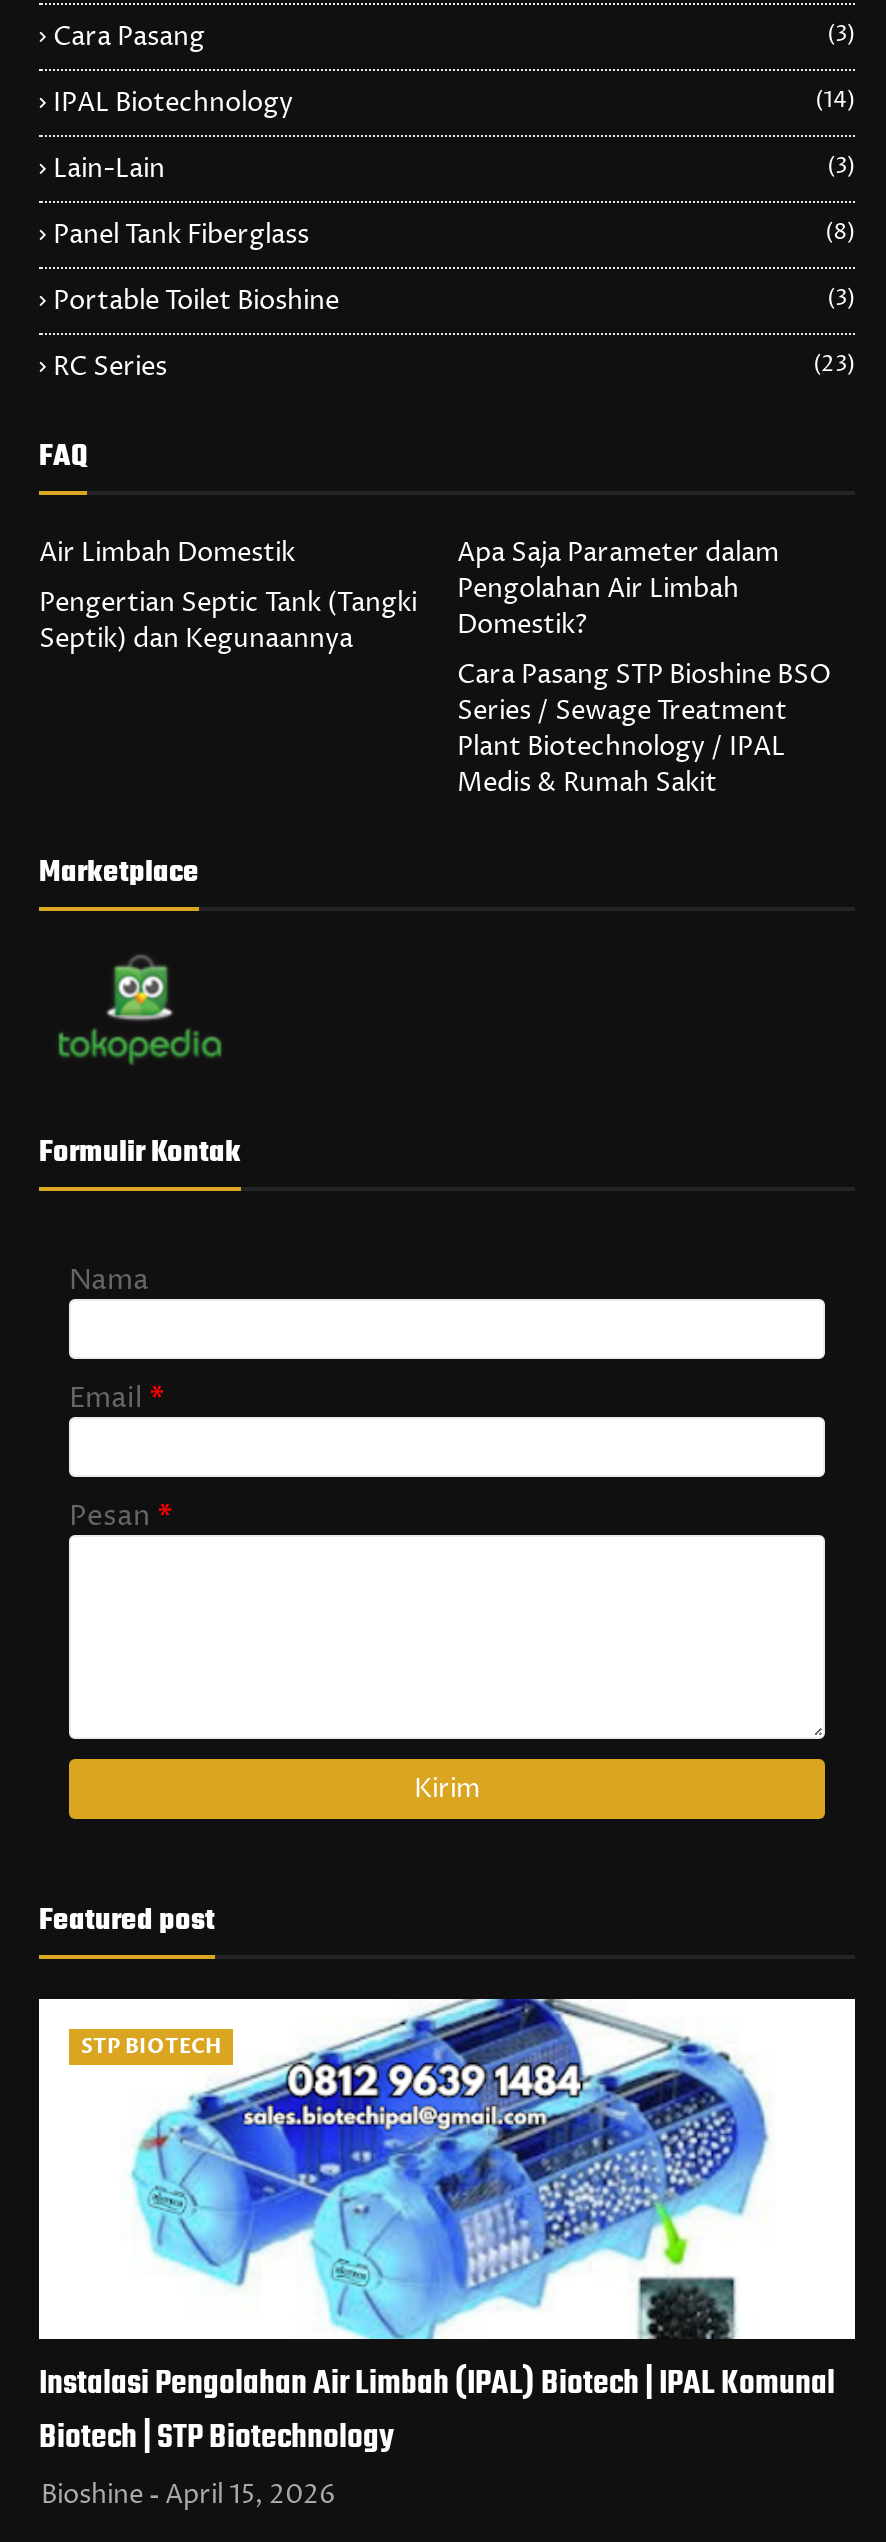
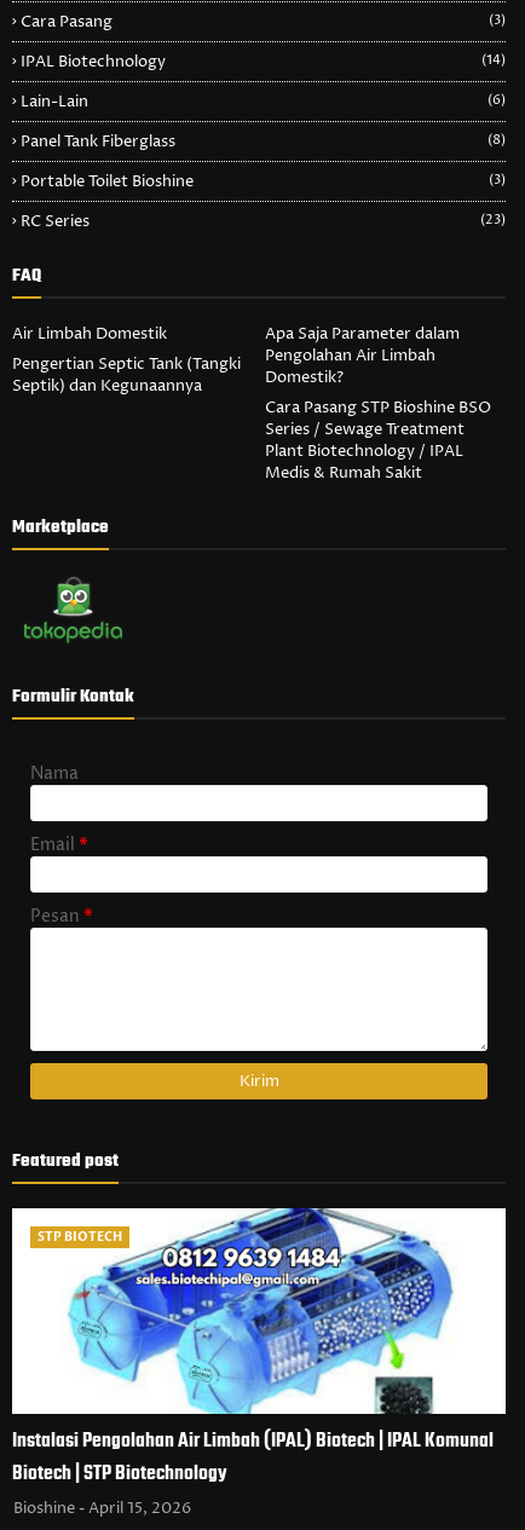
- (3)
+ (6)
